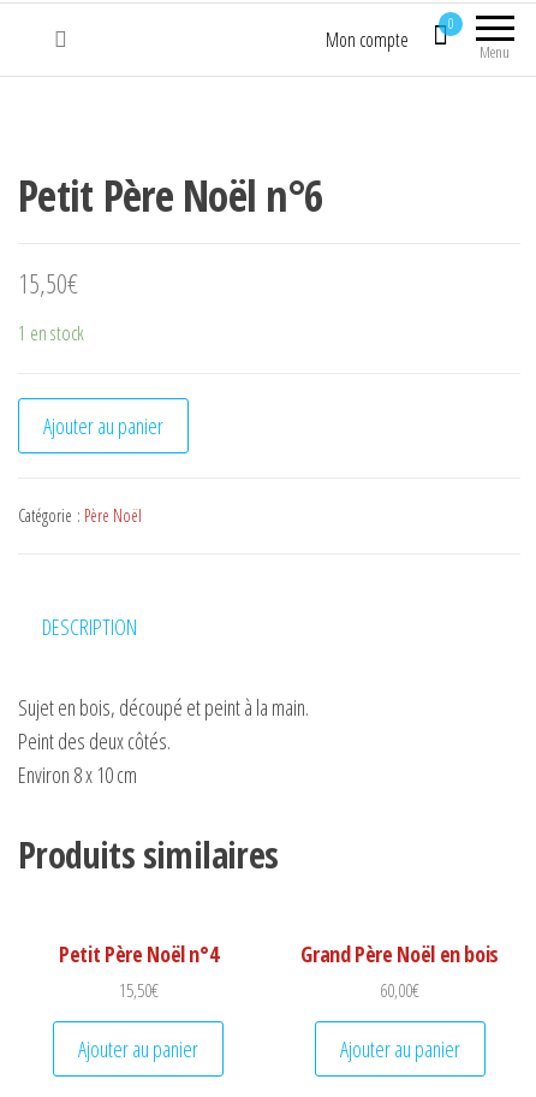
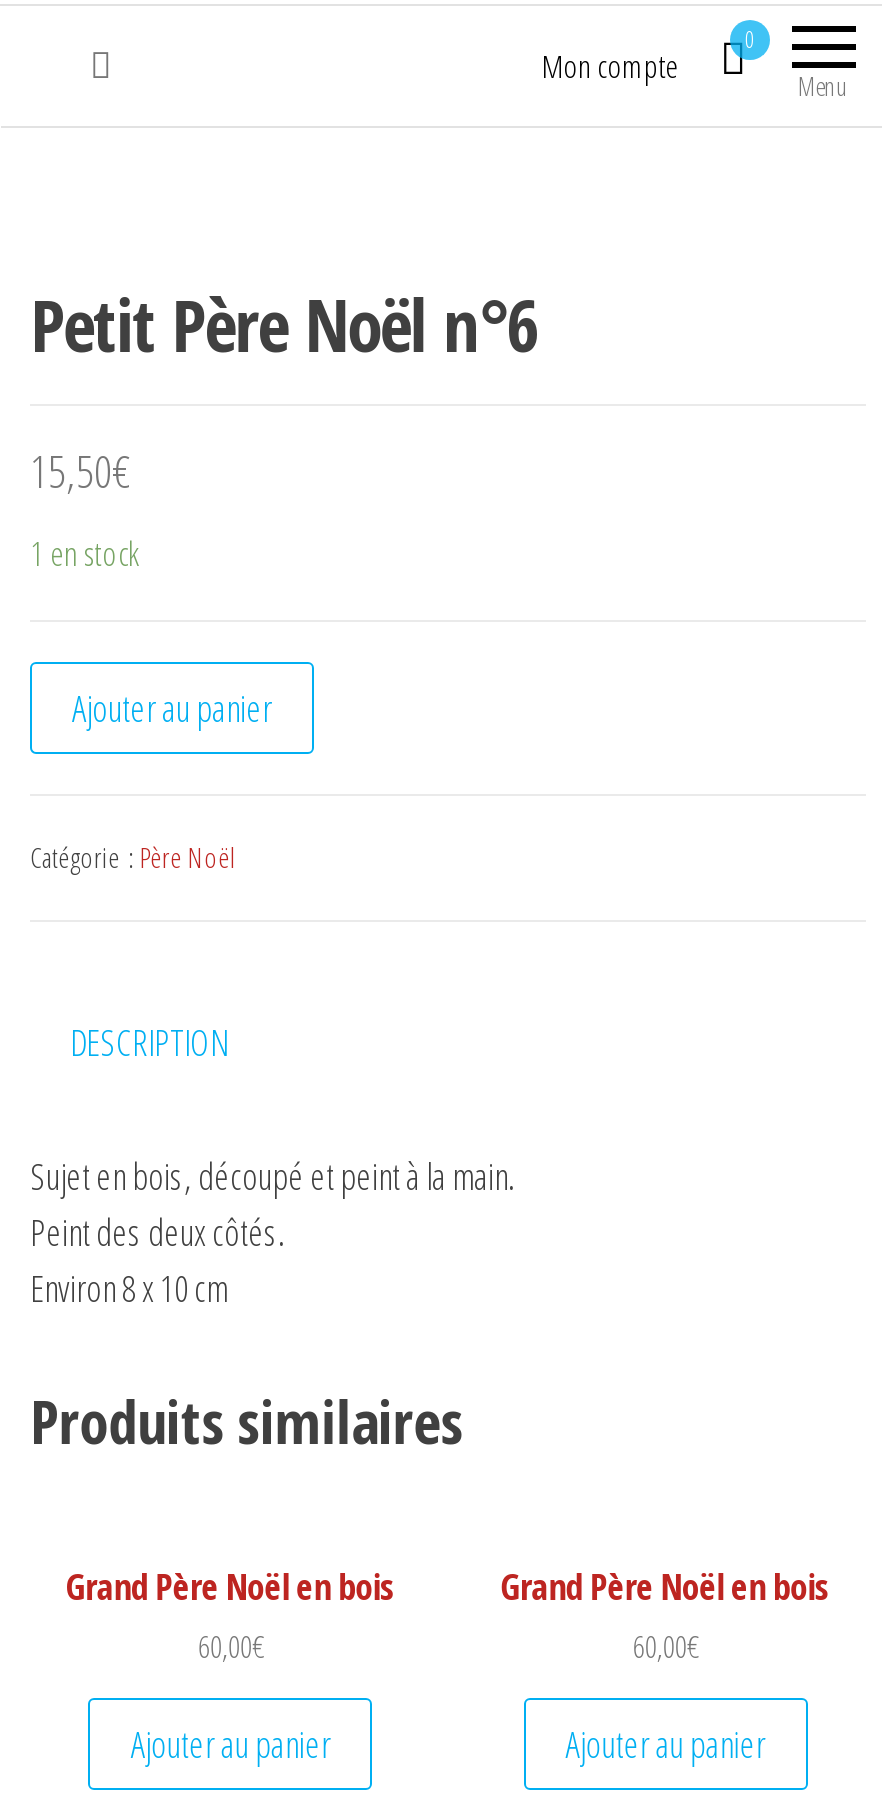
- Petit Père Noël n°4
- 15,50€
+ Grand Père Noël en bois
+ 60,00€
